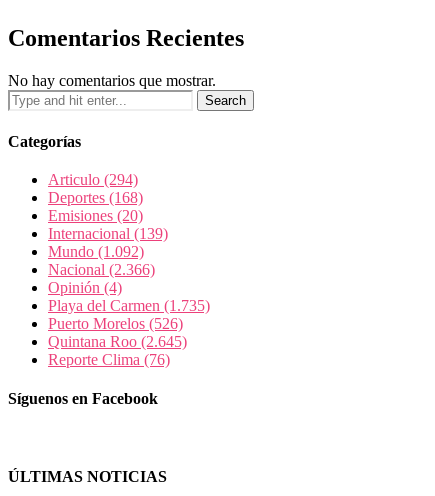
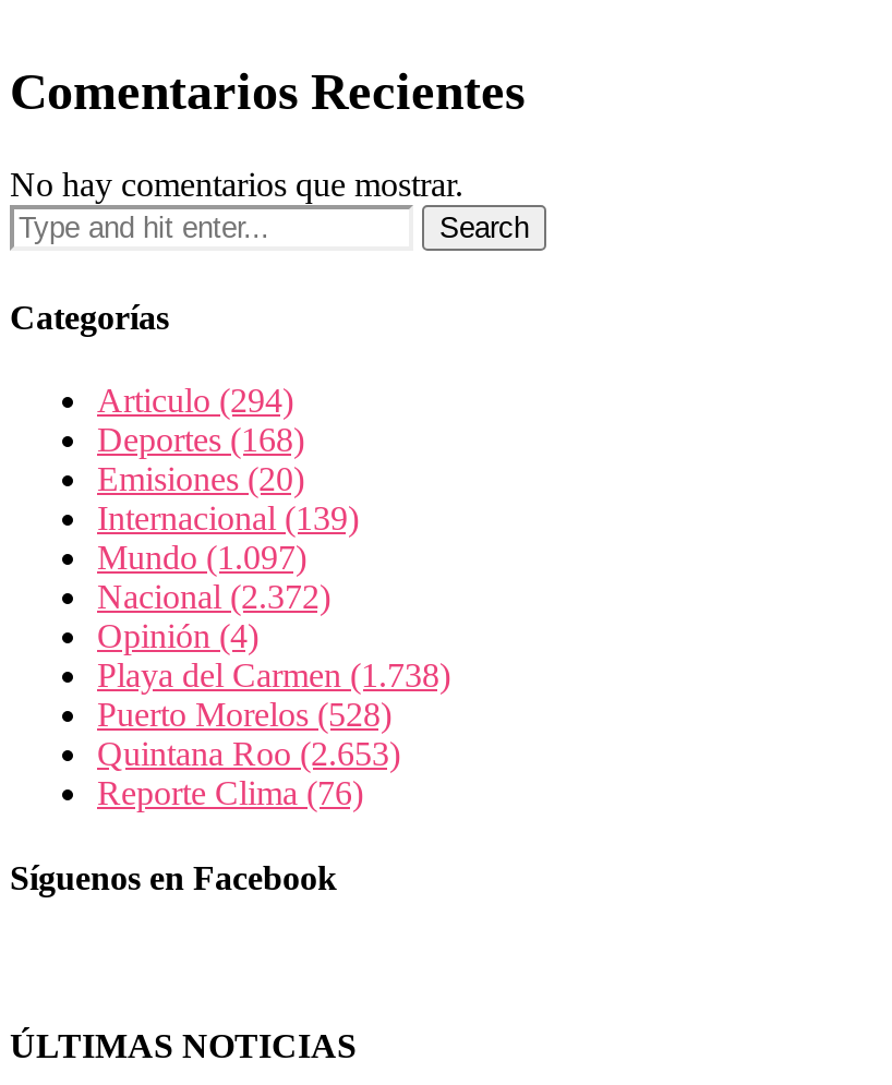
- Mundo (1.092)
+ Mundo (1.097)

- Nacional (2.366)
+ Nacional (2.372)

- Playa del Carmen (1.735)
+ Playa del Carmen (1.738)

- Puerto Morelos (526)
+ Puerto Morelos (528)

- Quintana Roo (2.645)
+ Quintana Roo (2.653)
